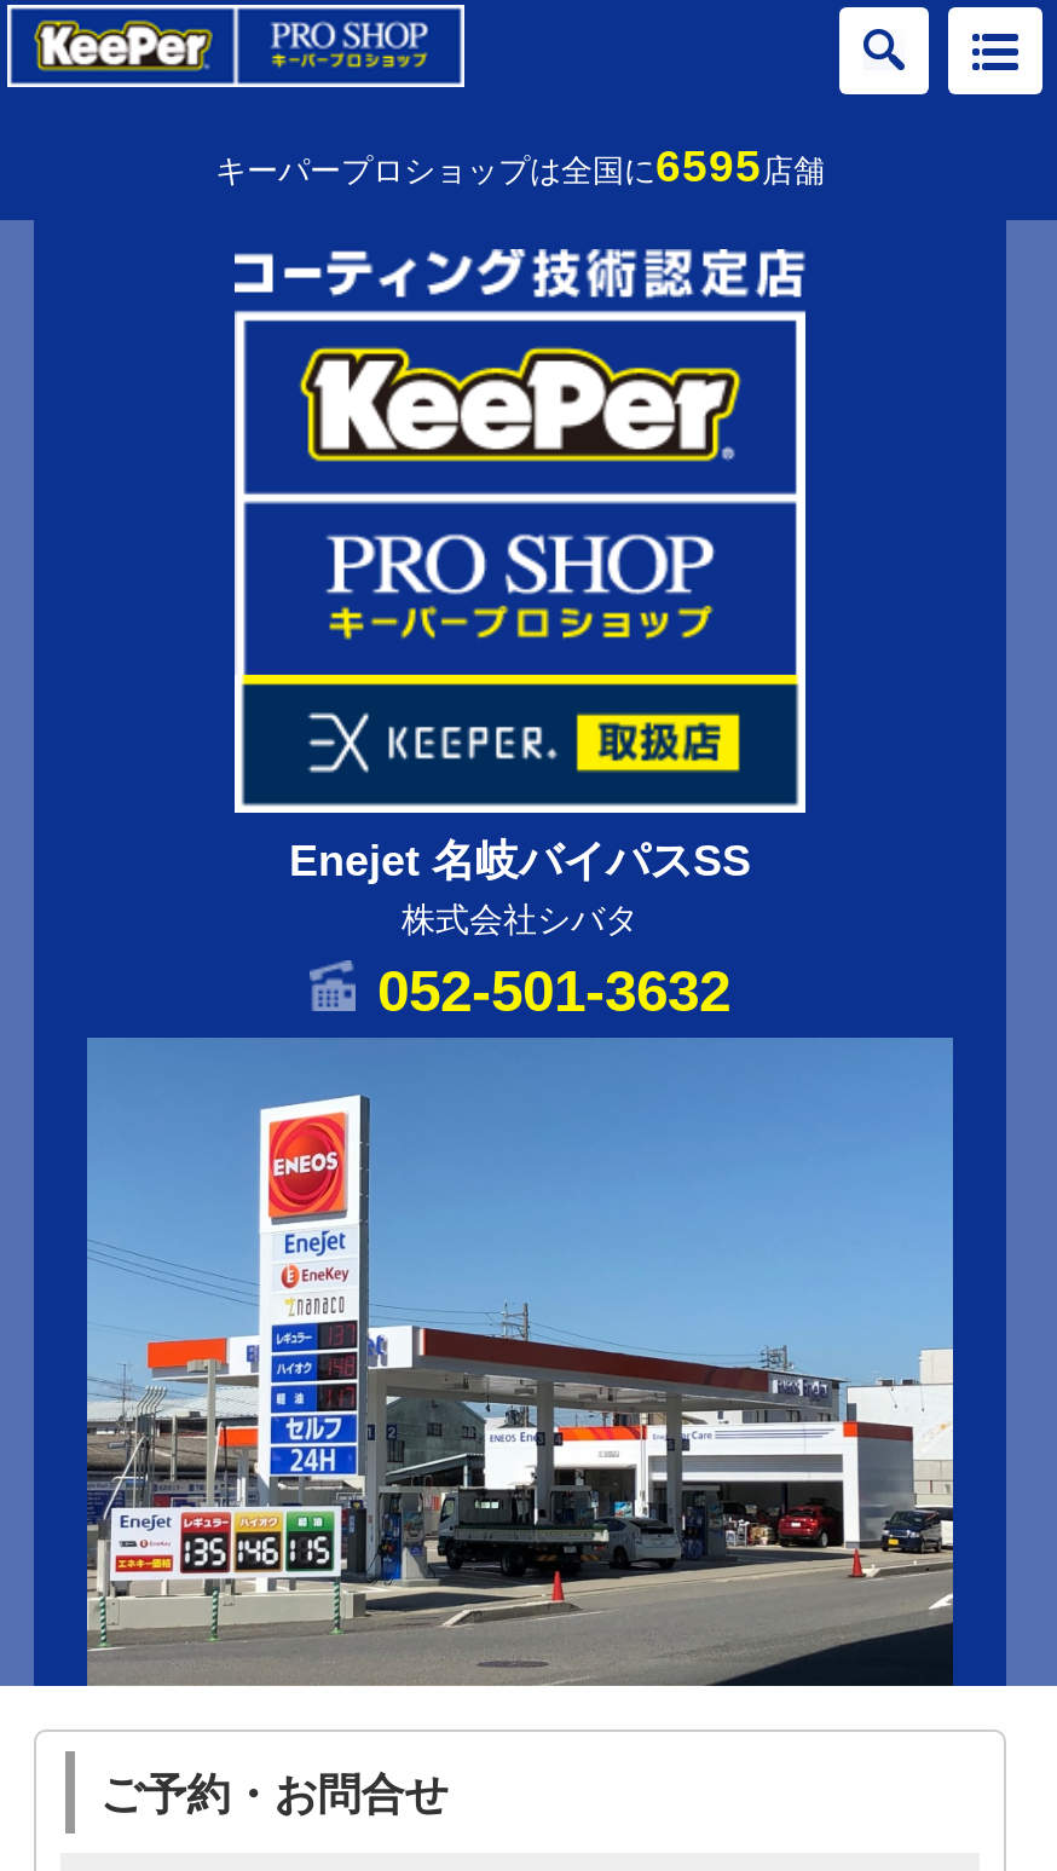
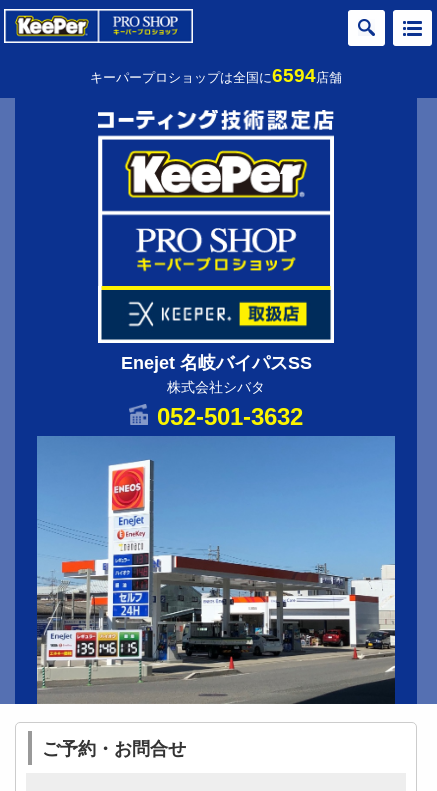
- キーパープロショップは全国に6595店舗
+ キーパープロショップは全国に6594店舗
